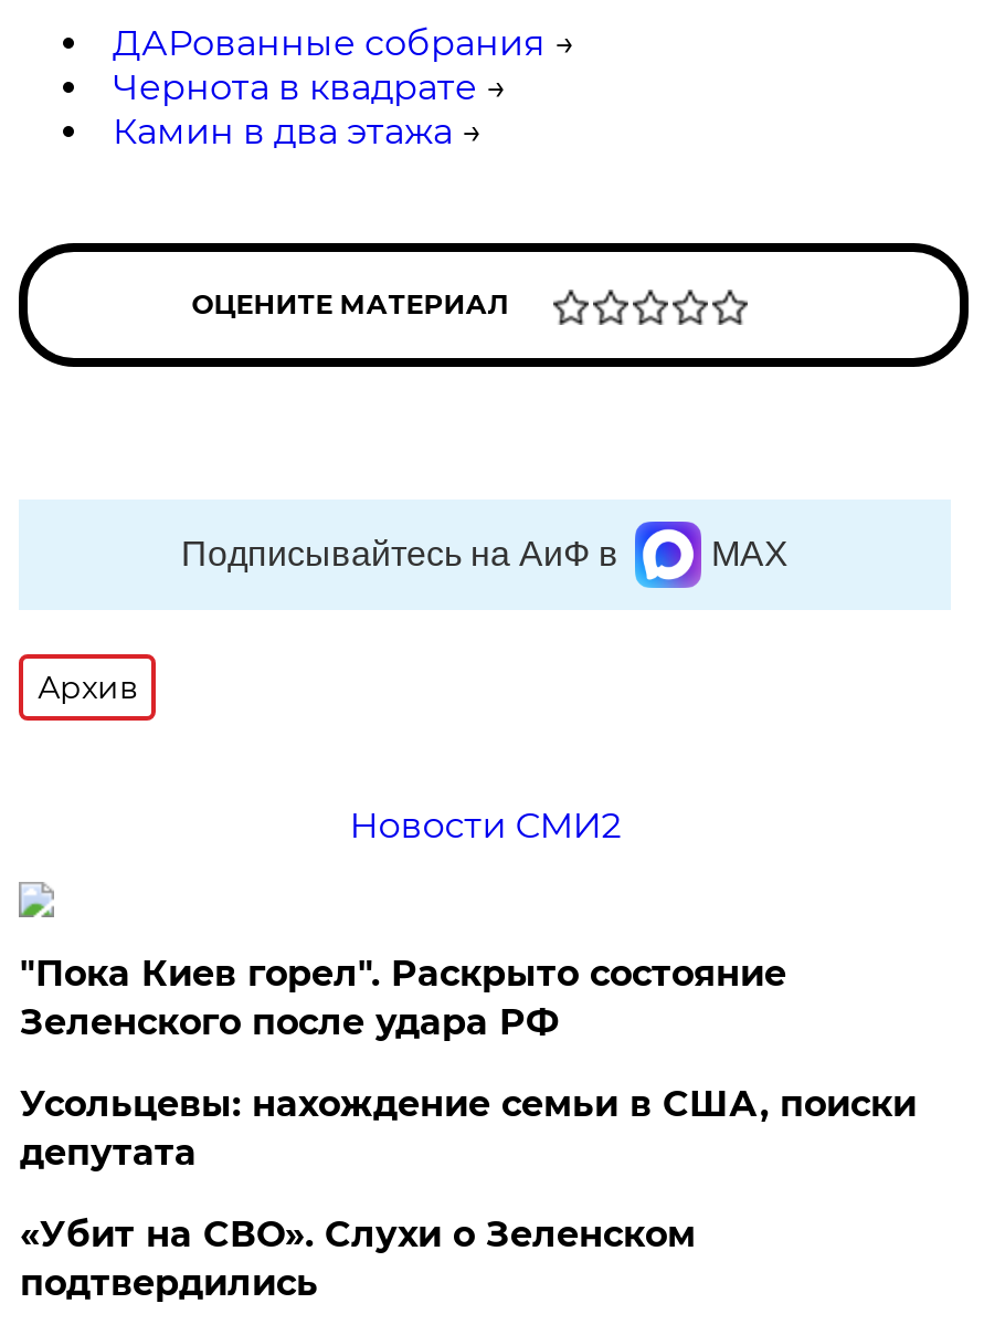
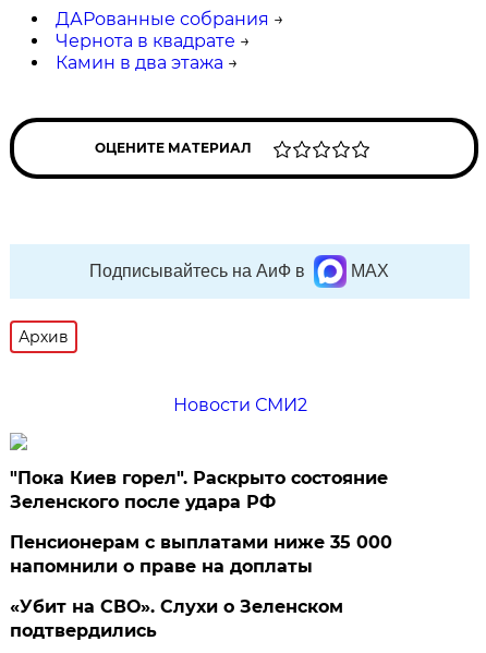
- Усольцевы: нахождение семьи в США, поиски
- депутата
+ Пенсионерам с выплатами ниже 35 000
+ напомнили о праве на доплаты
